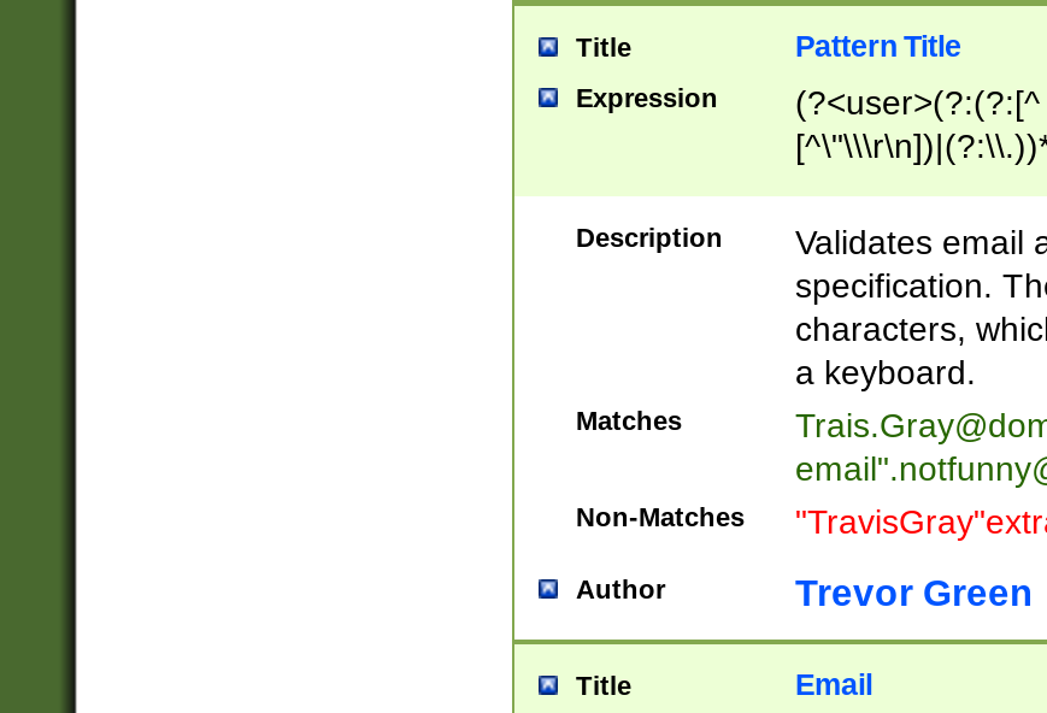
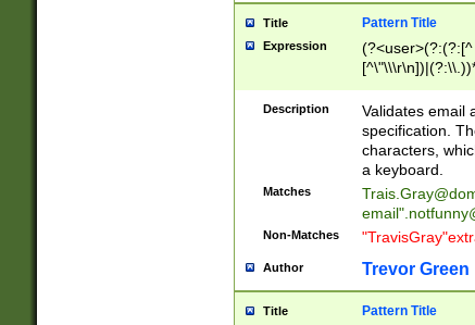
- Email
+ Pattern Title
